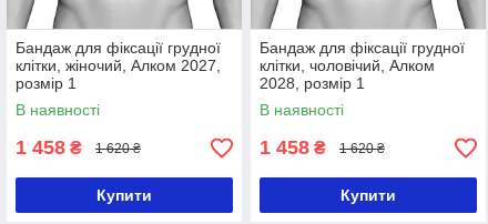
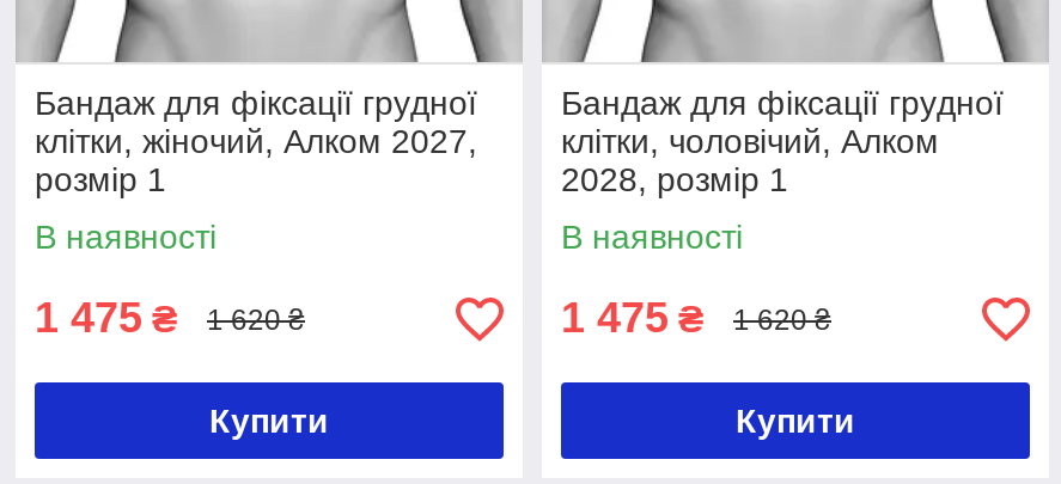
- 1 458 ₴
+ 1 475 ₴

- 1 458 ₴
+ 1 475 ₴
